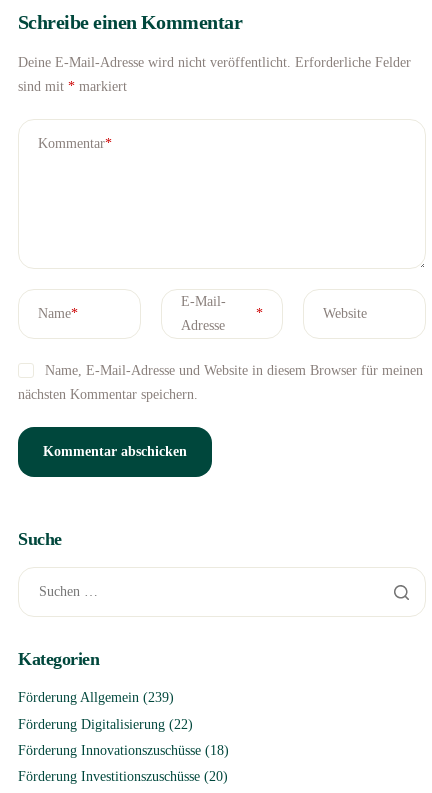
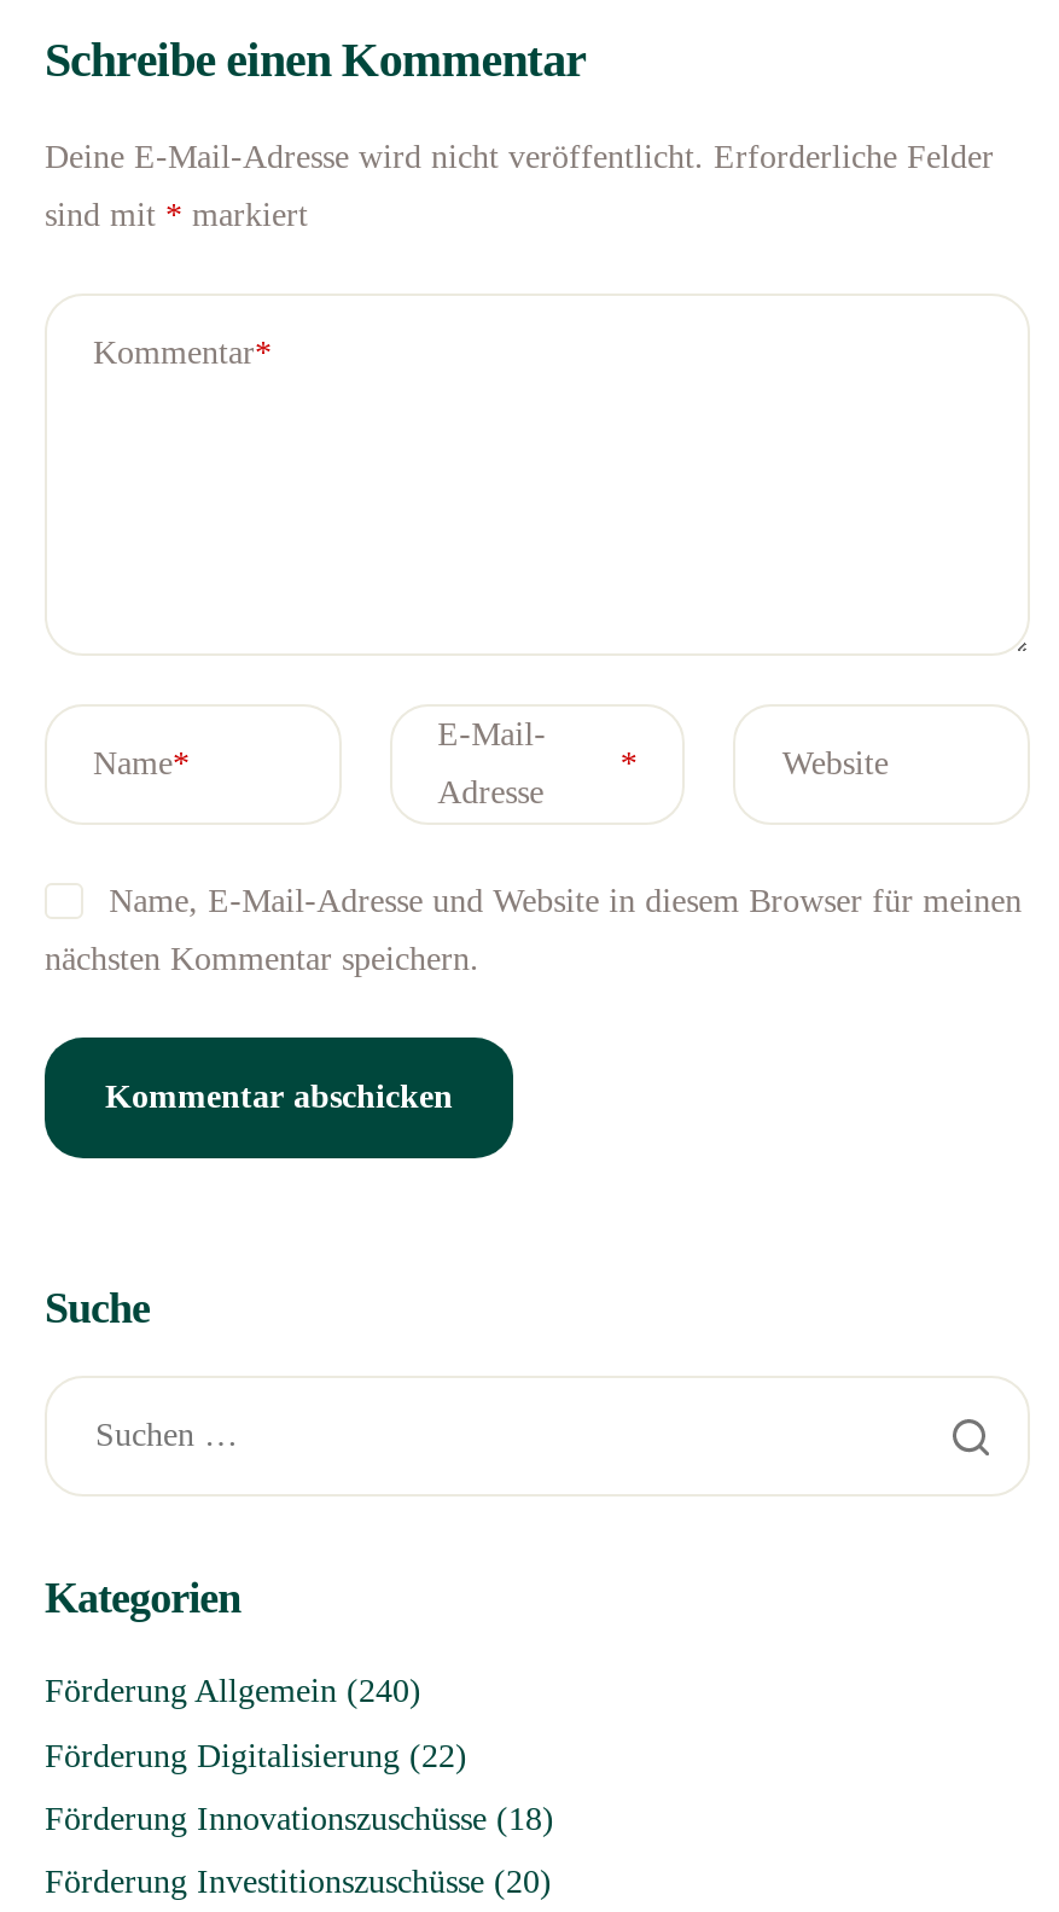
- Förderung Allgemein (239)
+ Förderung Allgemein (240)
